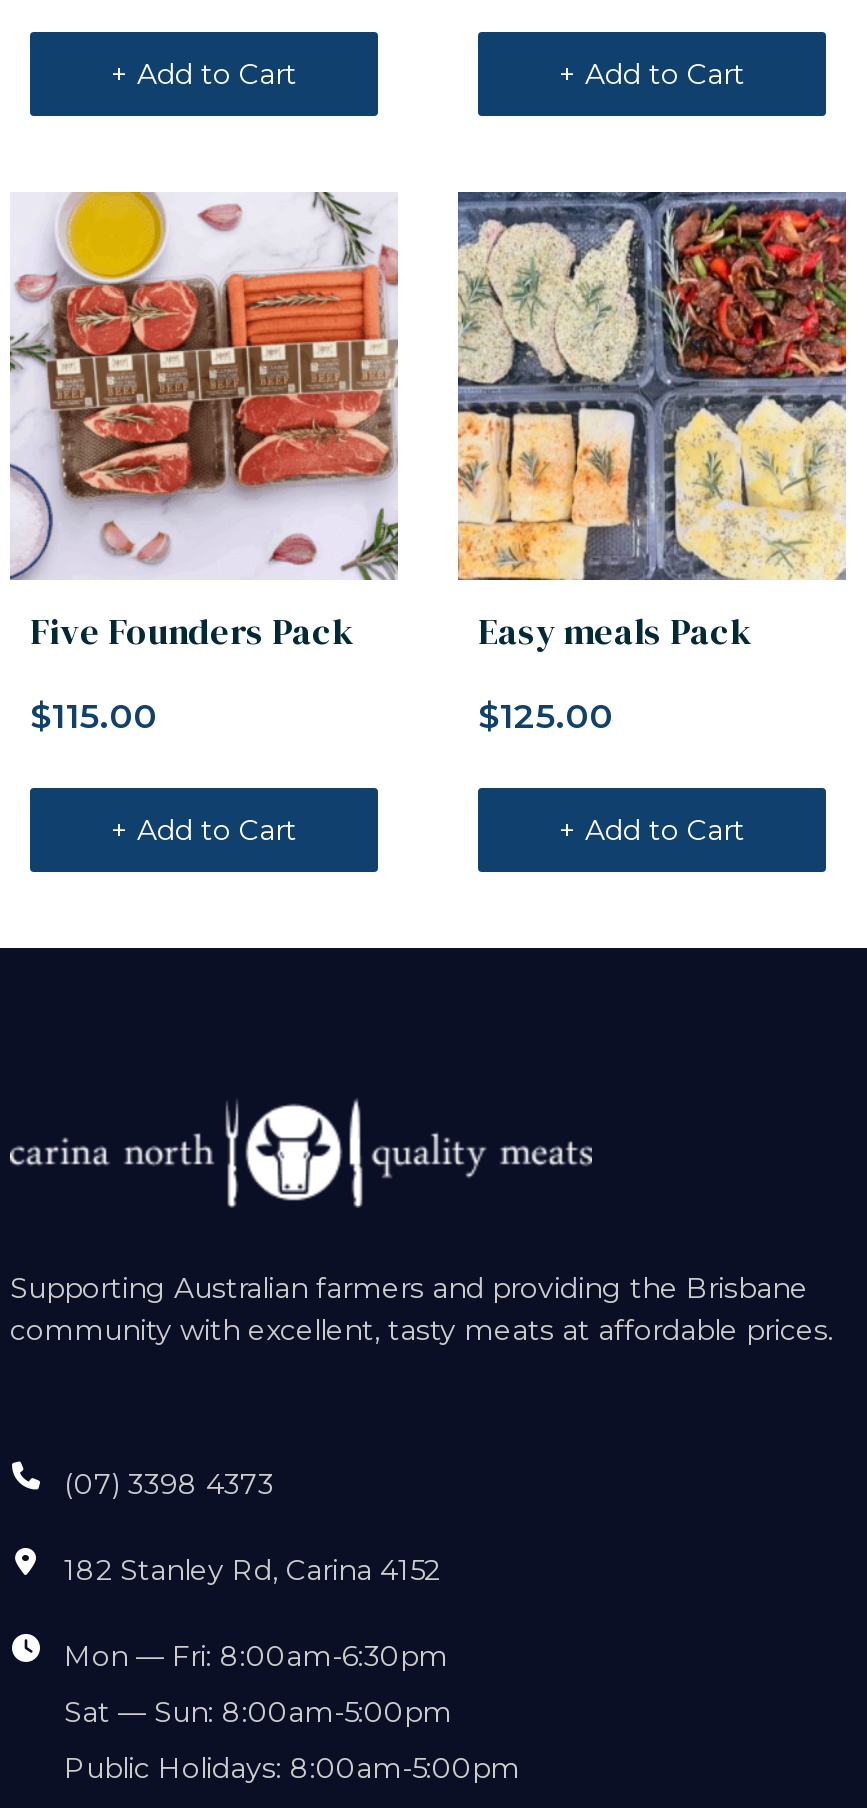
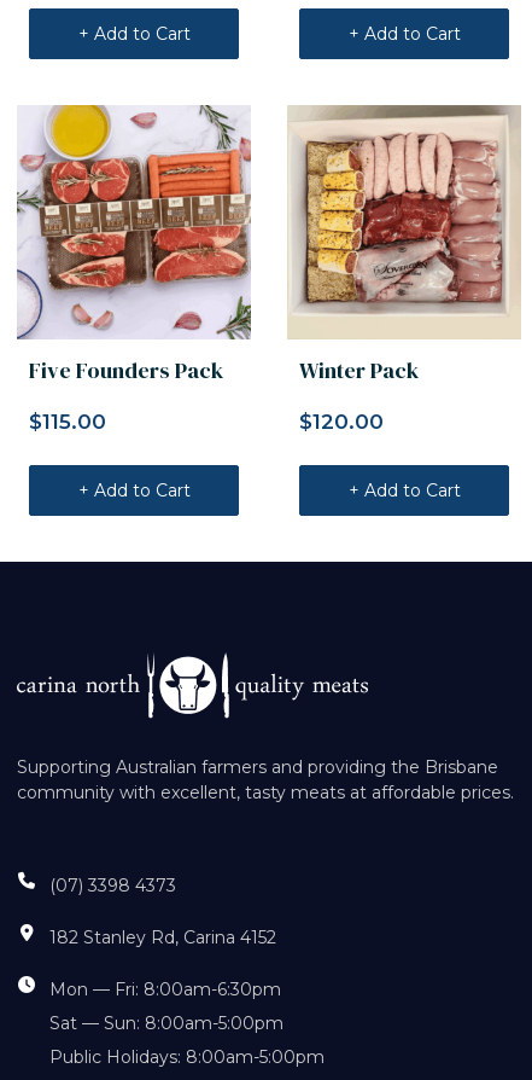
- [image]
- Easy meals Pack
+ [image]
+ Winter Pack

- $125.00
+ $120.00
